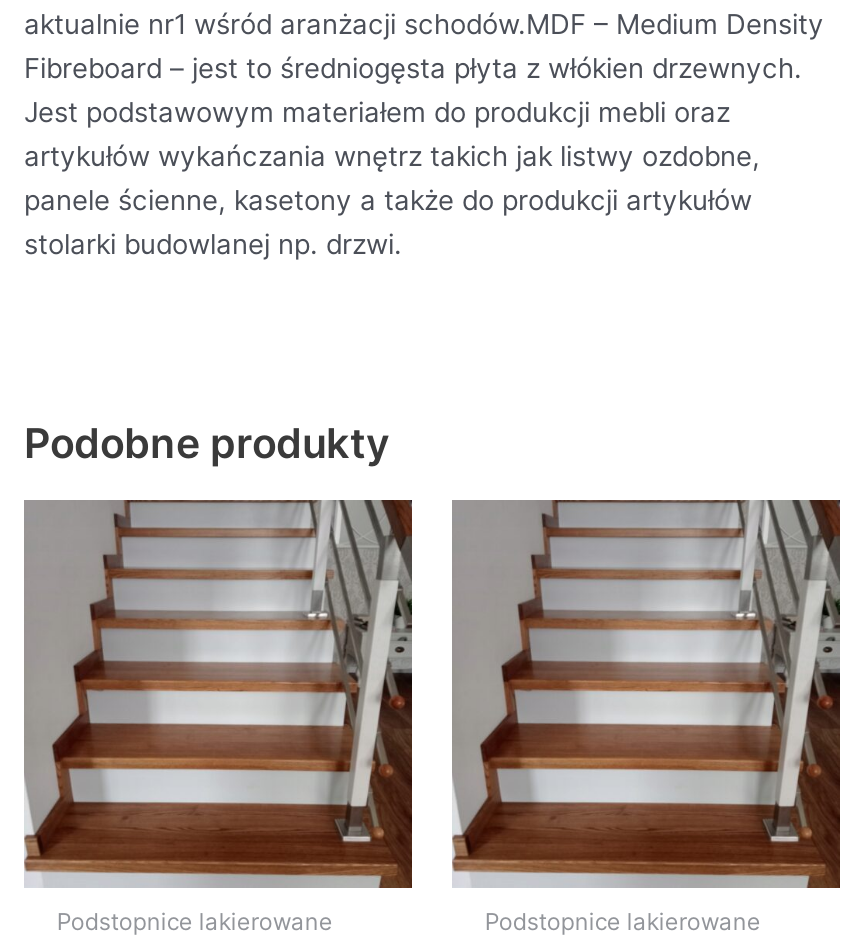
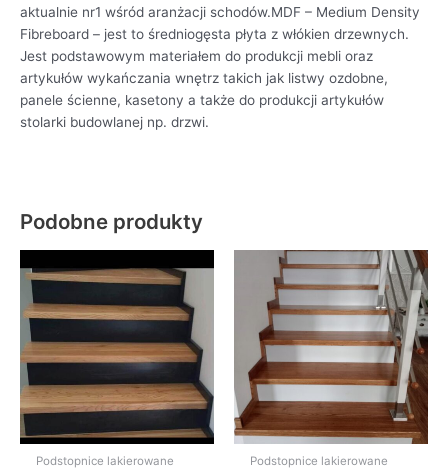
- [image]
+ [image]
